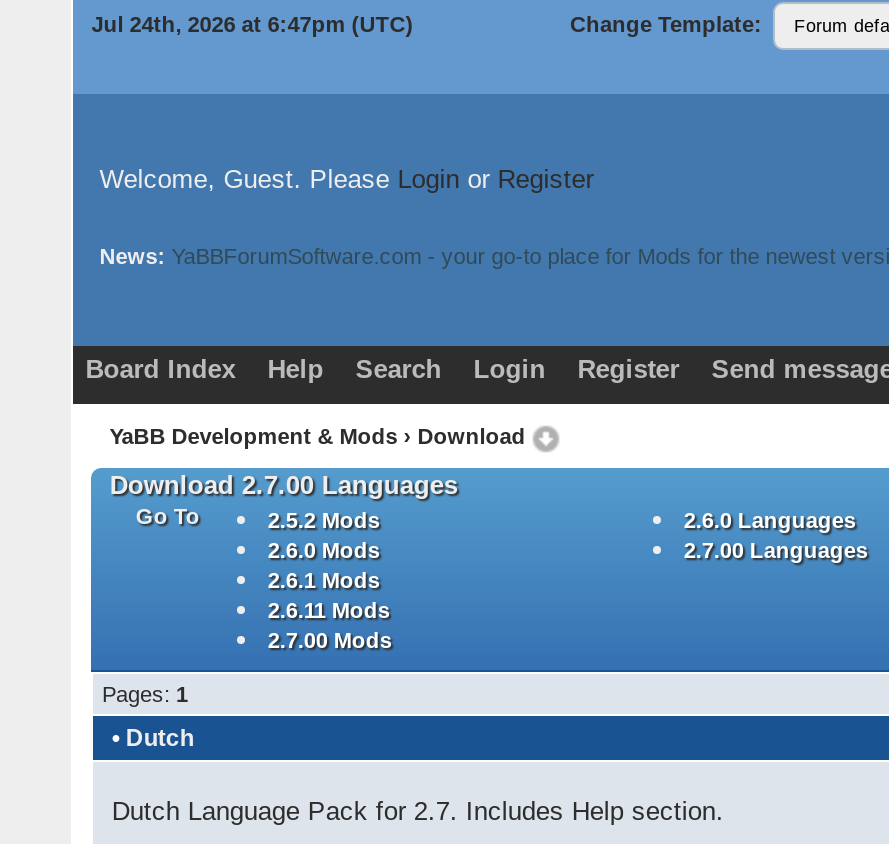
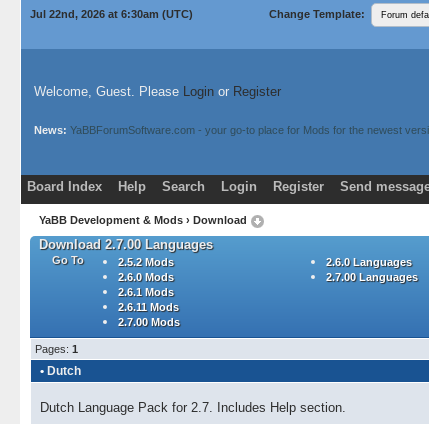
- Jul 24th, 2026 at 6:47pm (UTC)
+ Jul 22nd, 2026 at 6:30am (UTC)
